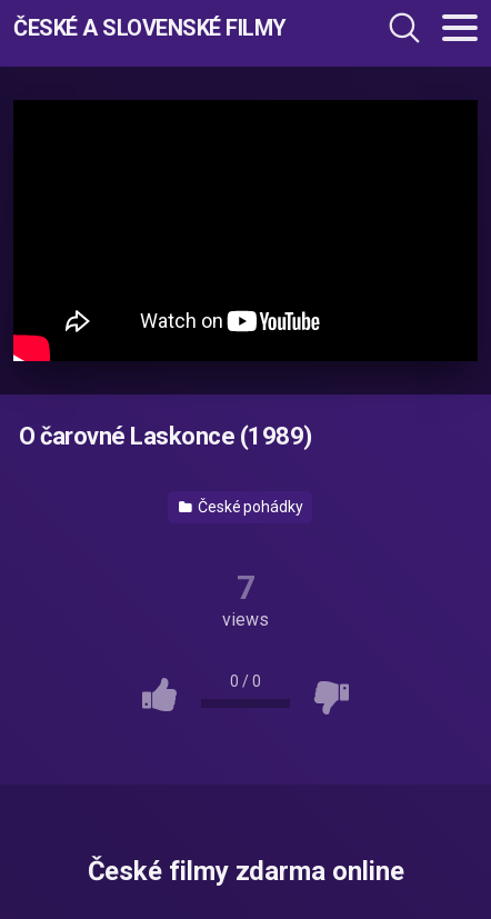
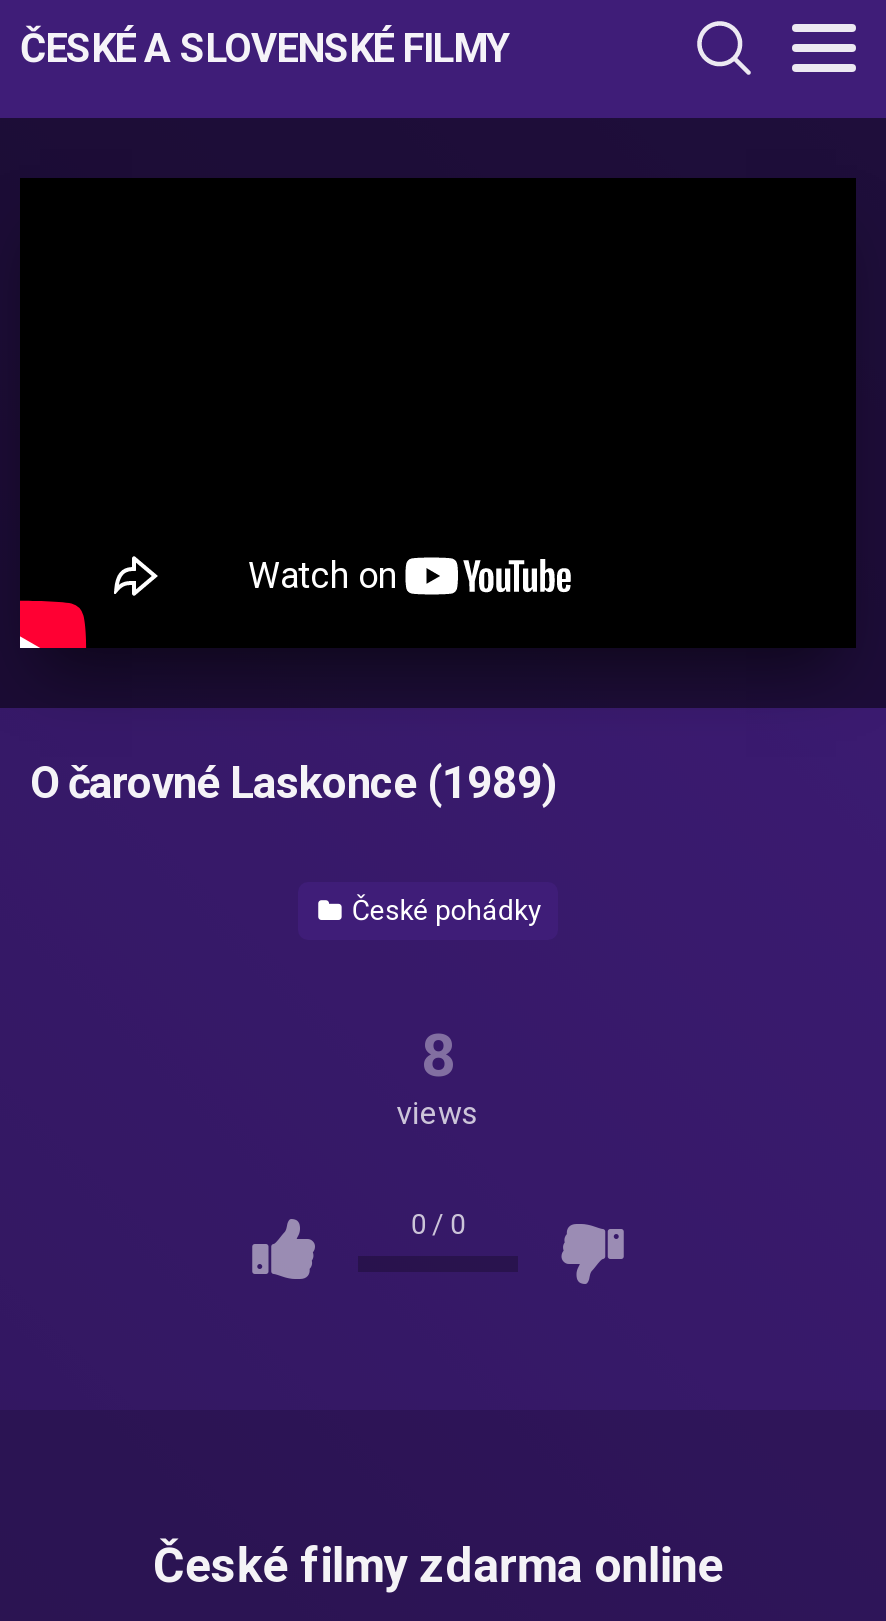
- 7
+ 8
